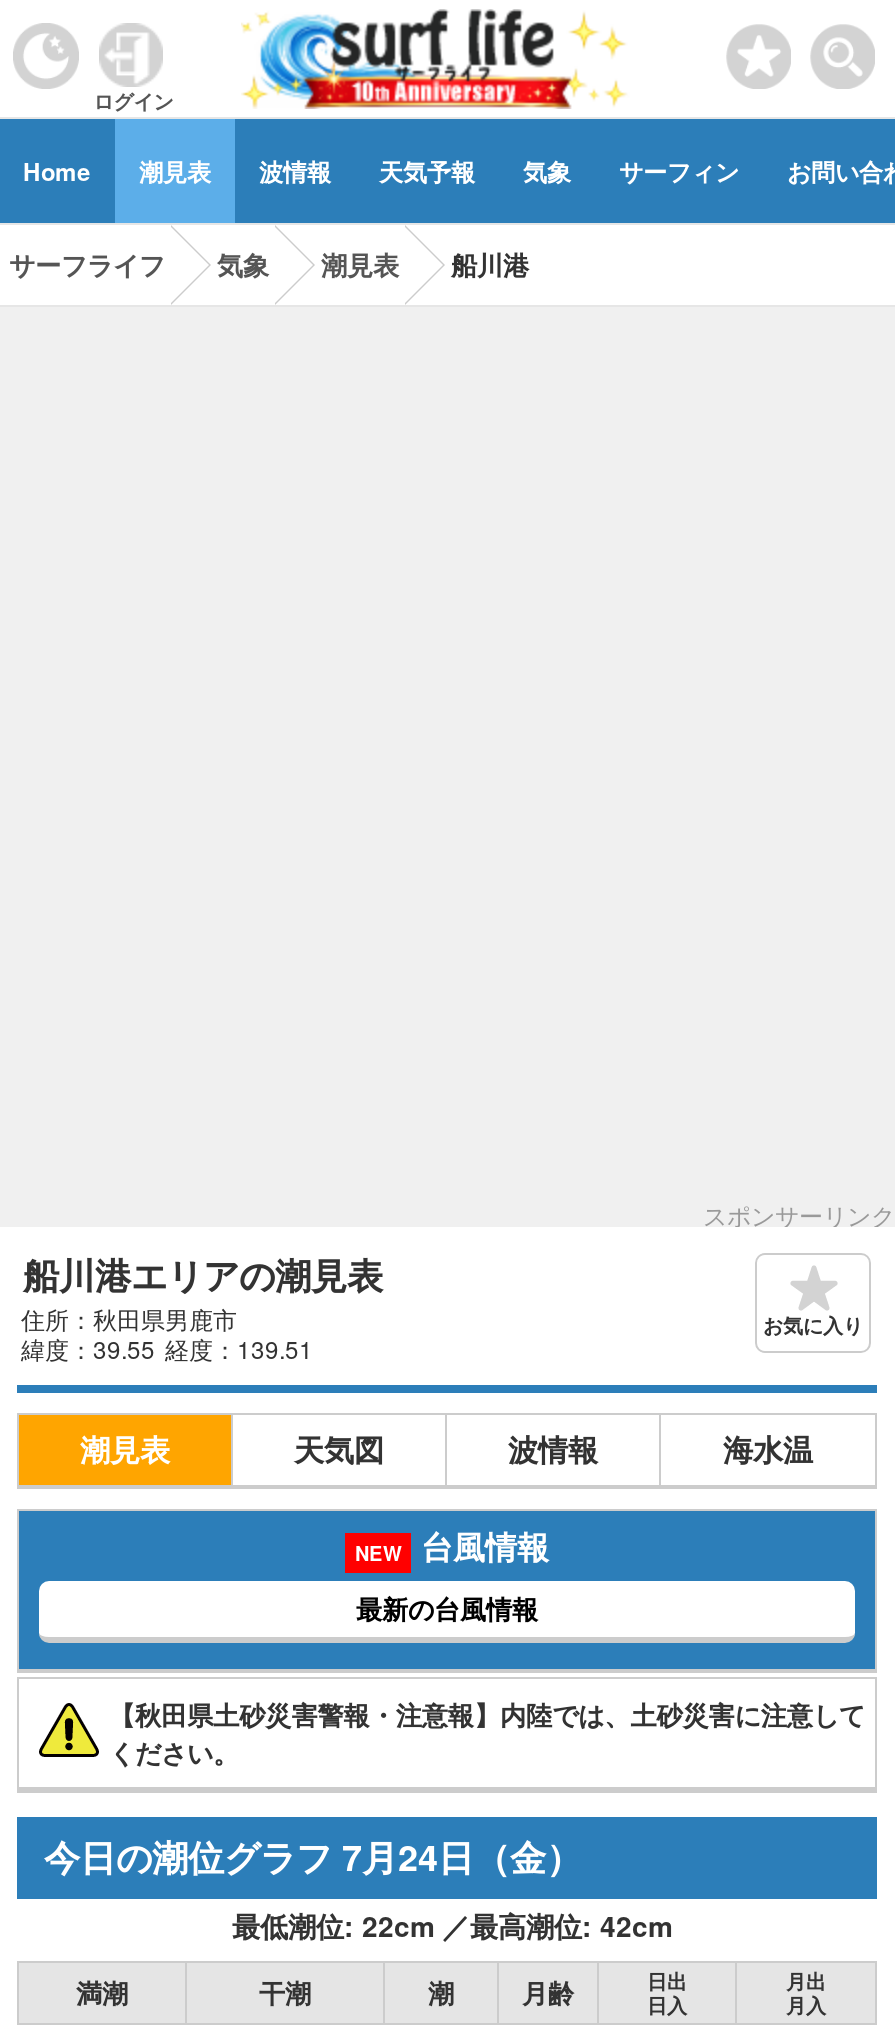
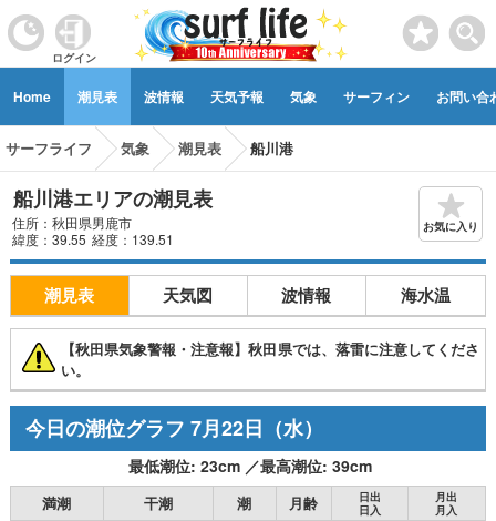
- スポンサーリンク

- NEW
- 台風情報
- 最新の台風情報
- 【秋田県土砂災害警報・注意報】内陸では、土砂災害に注意して
- ください。
- 今日の潮位グラフ7月24日（金）
- 最低潮位: 22cm ／最高潮位: 42cm
+ 【秋田県気象警報・注意報】秋田県では、落雷に注意してくださ
+ い。
+ 今日の潮位グラフ7月22日（水）
+ 最低潮位: 23cm ／最高潮位: 39cm
